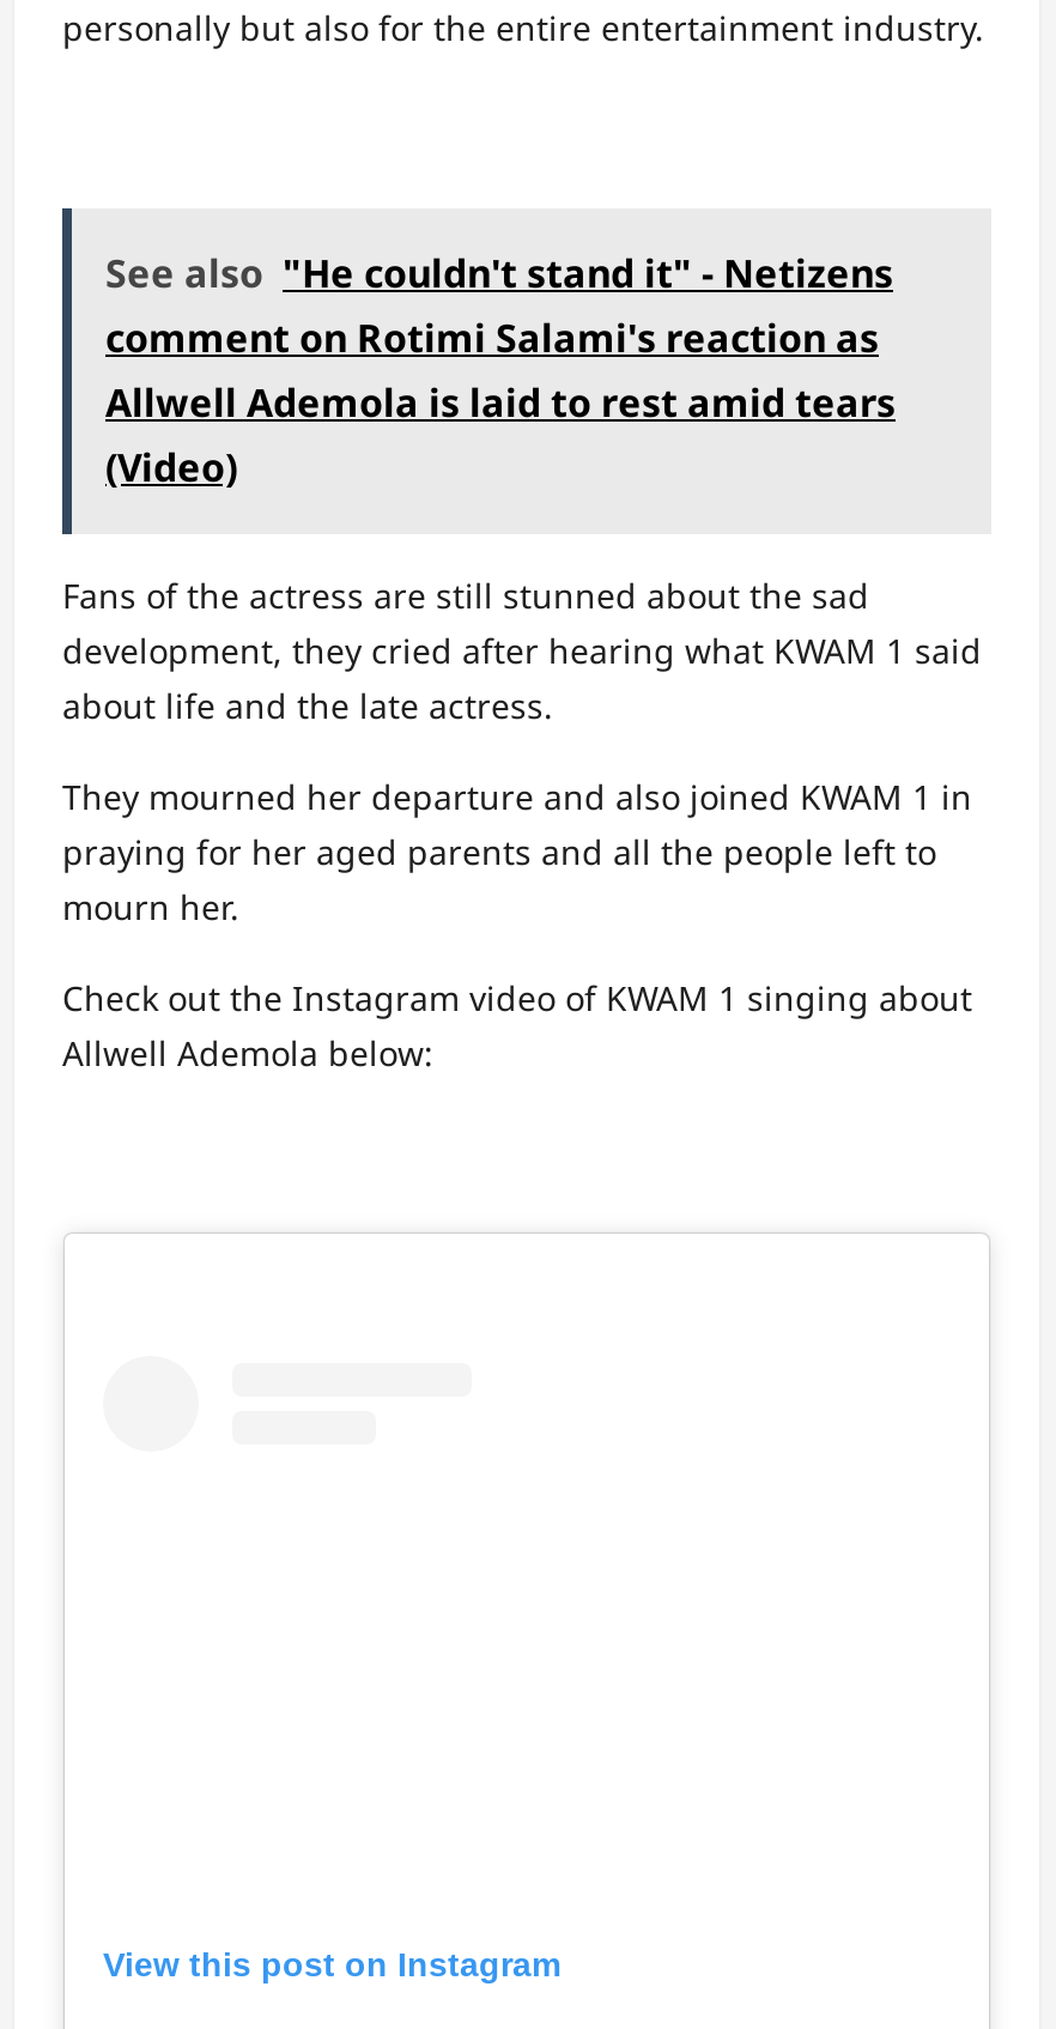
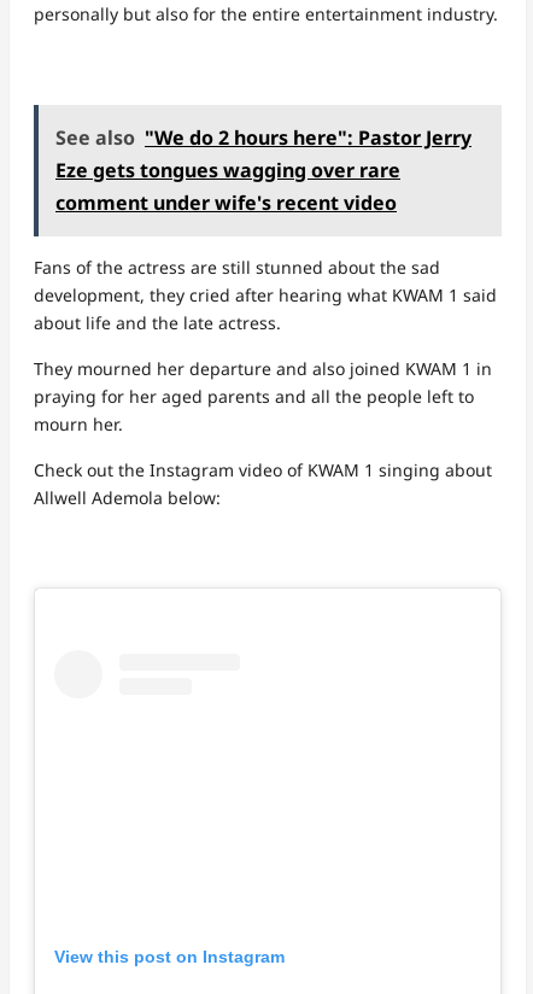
- See also "He couldn't stand it" - Netizens
- comment on Rotimi Salami's reaction as
- Allwell Ademola is laid to rest amid tears
- (Video)
+ See also "We do 2 hours here": Pastor Jerry
+ Eze gets tongues wagging over rare
+ comment under wife's recent video
